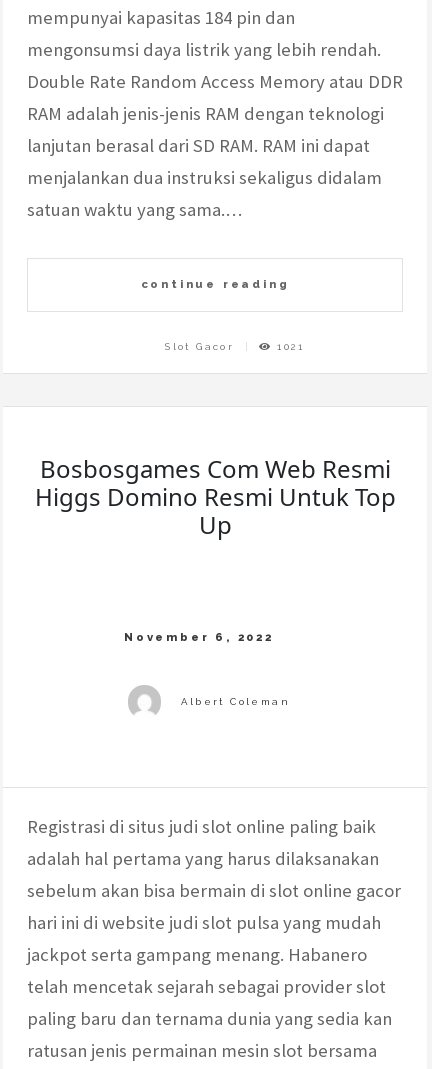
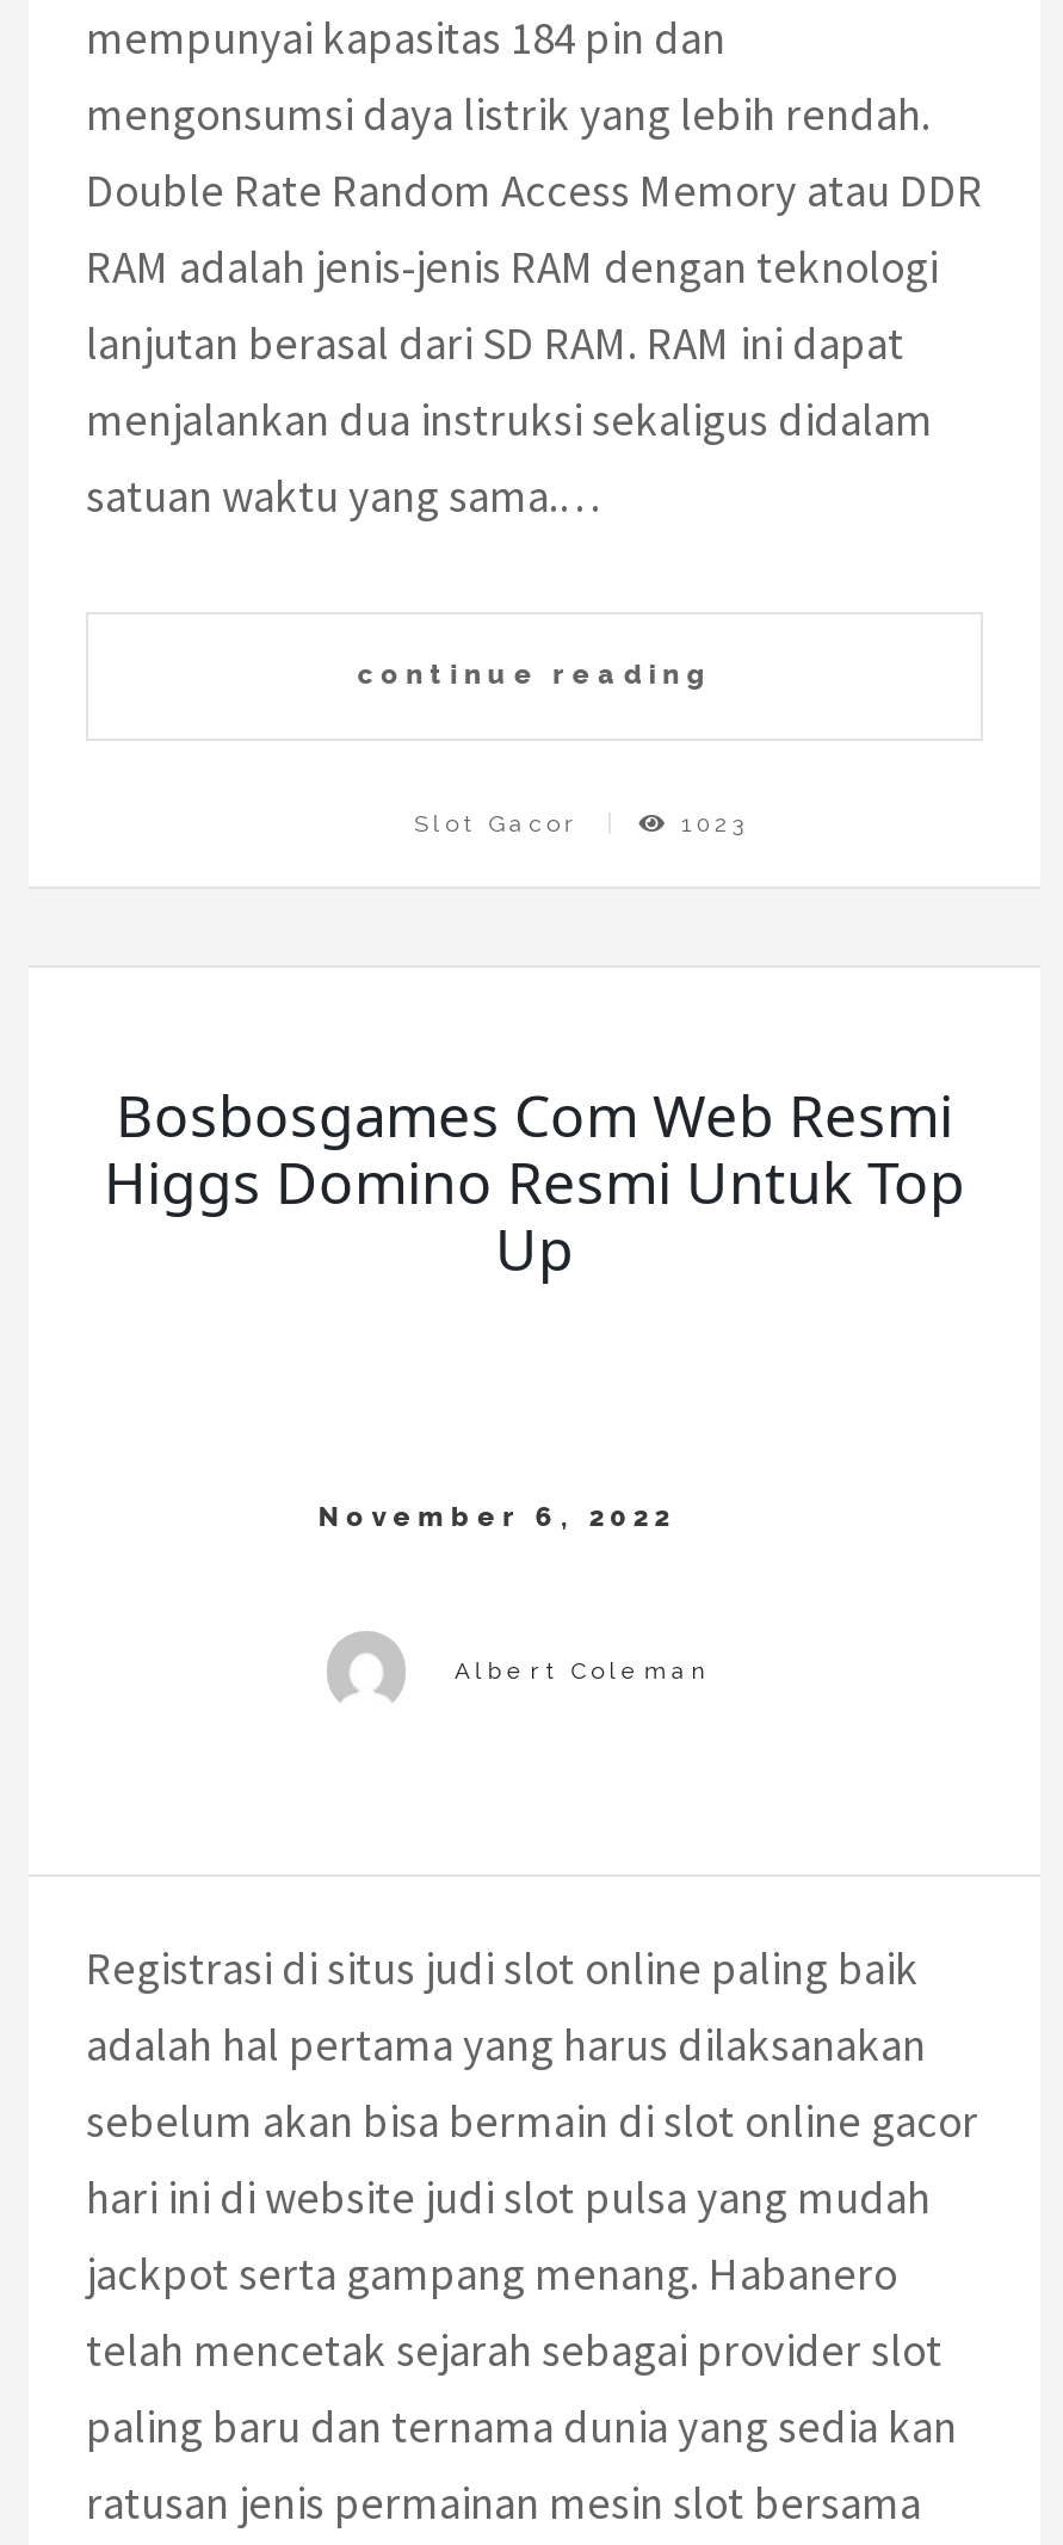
- 1021
+ 1023
